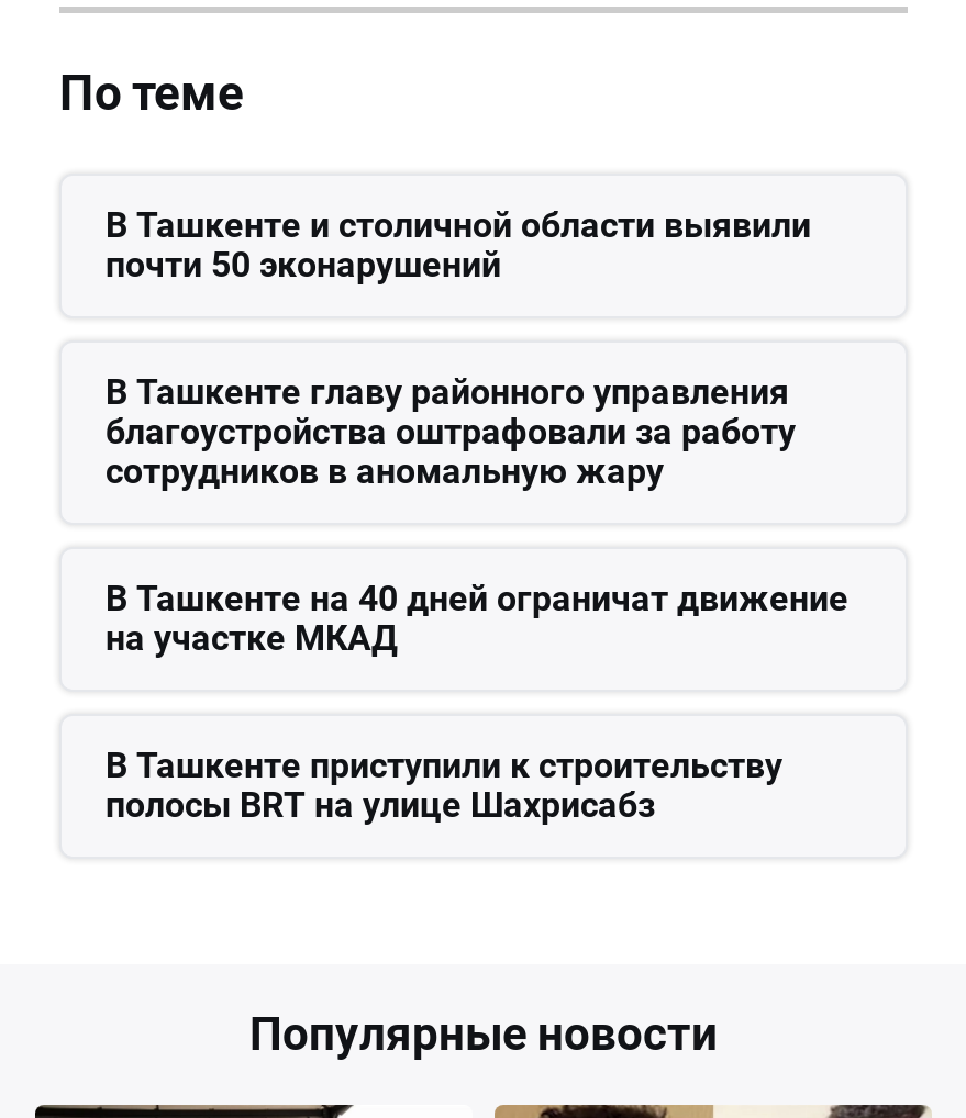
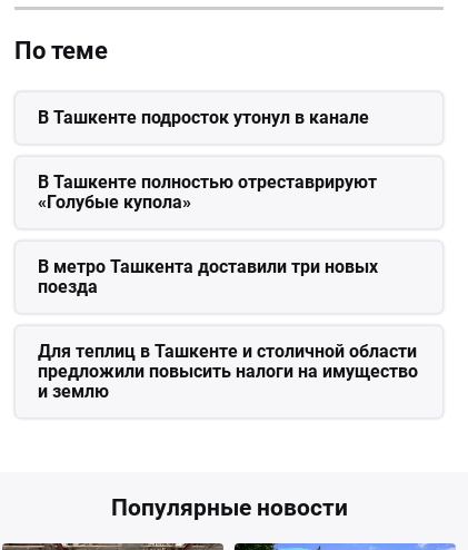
- В Ташкенте и столичной области выявили
- почти 50 эконарушений
+ В Ташкенте подросток утонул в канале

- В Ташкенте главу районного управления
- благоустройства оштрафовали за работу
- сотрудников в аномальную жару
+ В Ташкенте полностью отреставрируют
+ «Голубые купола»

- В Ташкенте на 40 дней ограничат движение
- на участке МКАД
+ В метро Ташкента доставили три новых
+ поезда

- В Ташкенте приступили к строительству
- полосы BRT на улице Шахрисабз
+ Для теплиц в Ташкенте и столичной области
+ предложили повысить налоги на имущество
+ и землю
